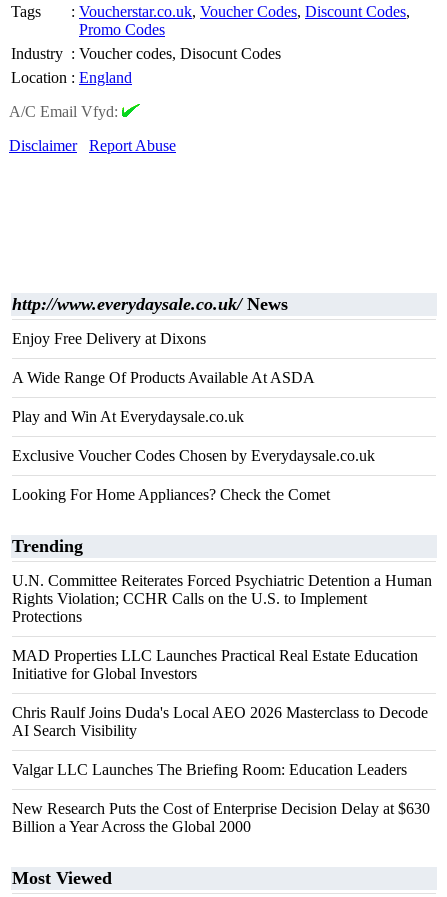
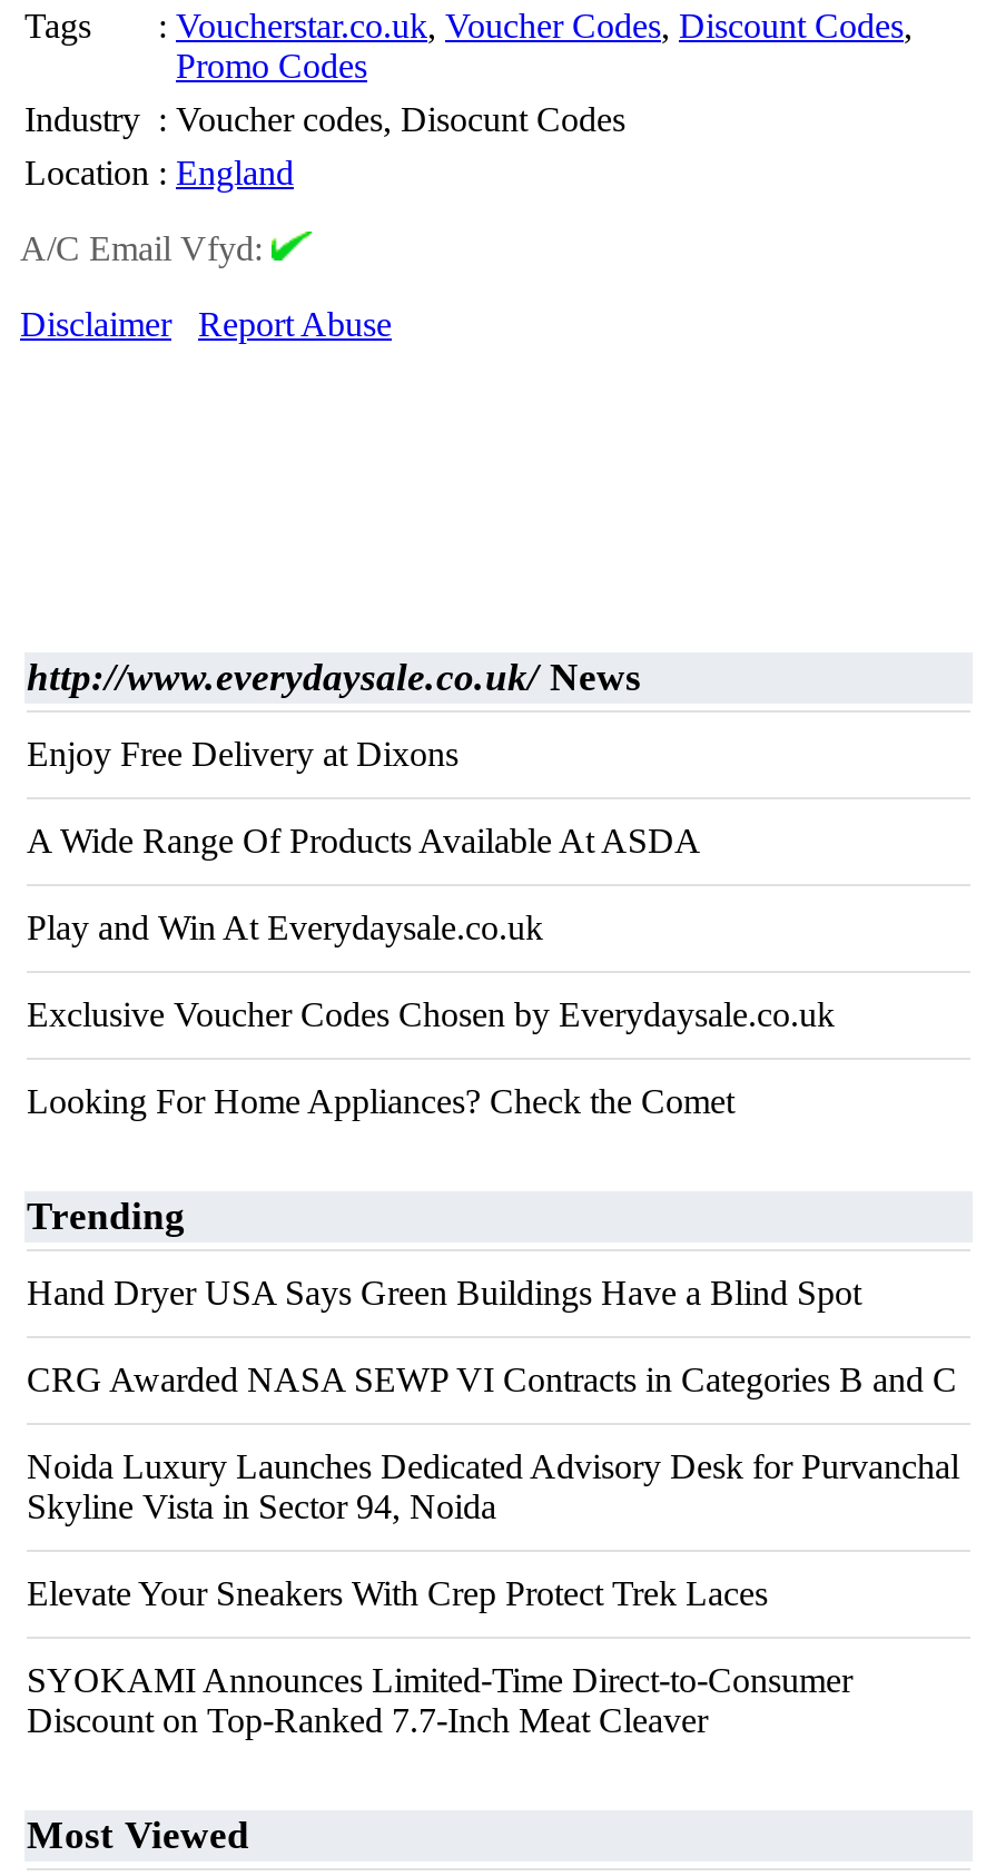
- U.N. Committee Reiterates Forced Psychiatric Detention a Human
- Rights Violation; CCHR Calls on the U.S. to Implement
- Protections
+ Hand Dryer USA Says Green Buildings Have a Blind Spot

- MAD Properties LLC Launches Practical Real Estate Education
- Initiative for Global Investors
+ CRG Awarded NASA SEWP VI Contracts in Categories B and C

- Chris Raulf Joins Duda's Local AEO 2026 Masterclass to Decode
- AI Search Visibility
+ Noida Luxury Launches Dedicated Advisory Desk for Purvanchal
+ Skyline Vista in Sector 94, Noida

- Valgar LLC Launches The Briefing Room: Education Leaders
+ Elevate Your Sneakers With Crep Protect Trek Laces

- New Research Puts the Cost of Enterprise Decision Delay at $630
- Billion a Year Across the Global 2000
+ SYOKAMI Announces Limited-Time Direct-to-Consumer
+ Discount on Top-Ranked 7.7-Inch Meat Cleaver
